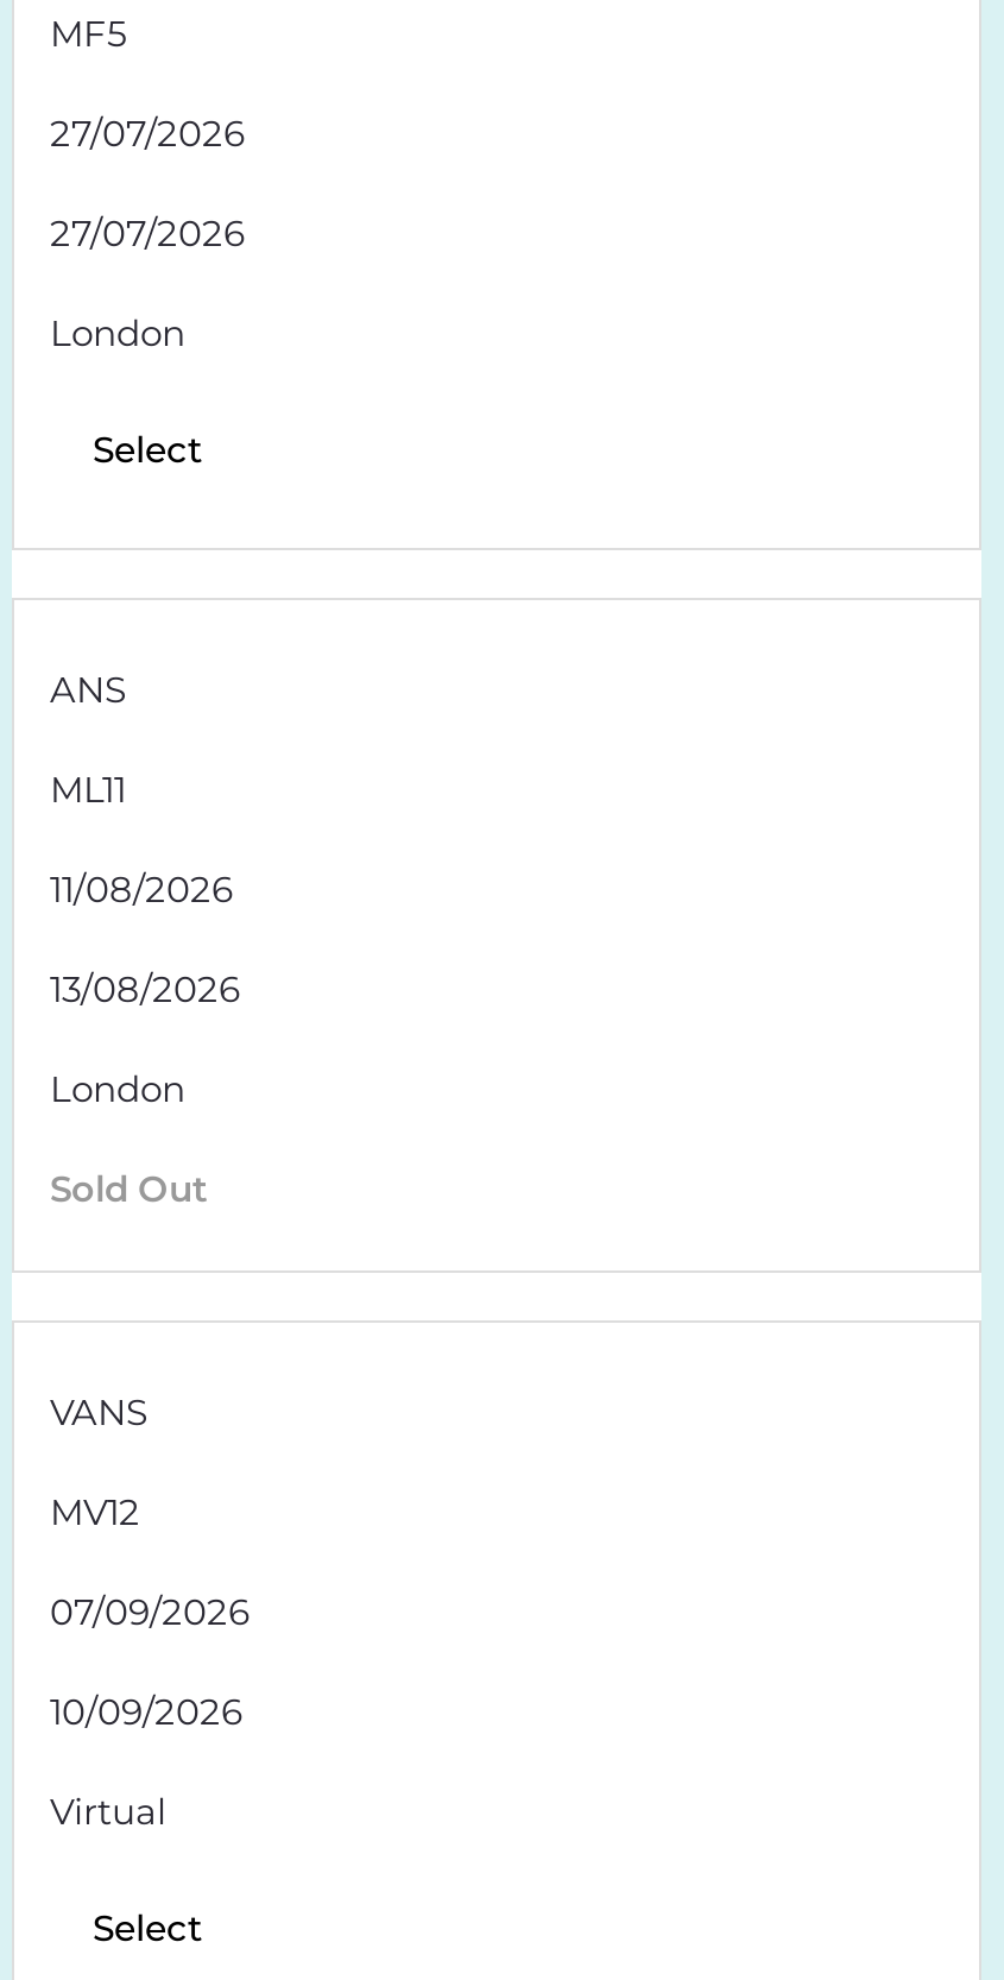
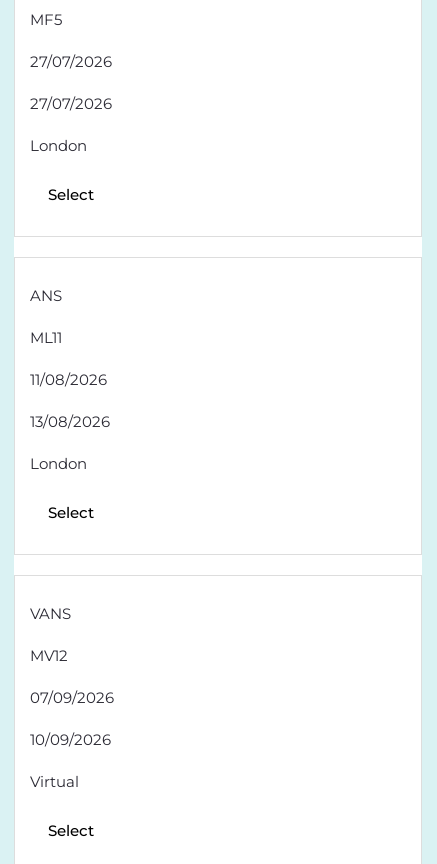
- Sold Out
+ Select
